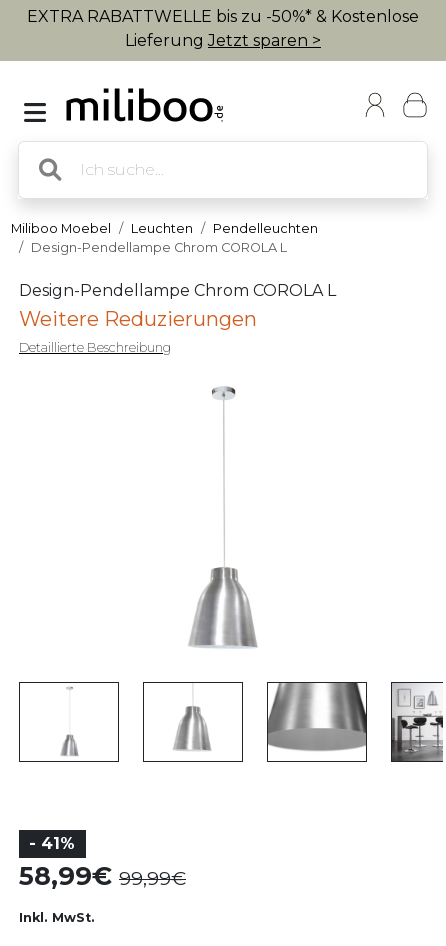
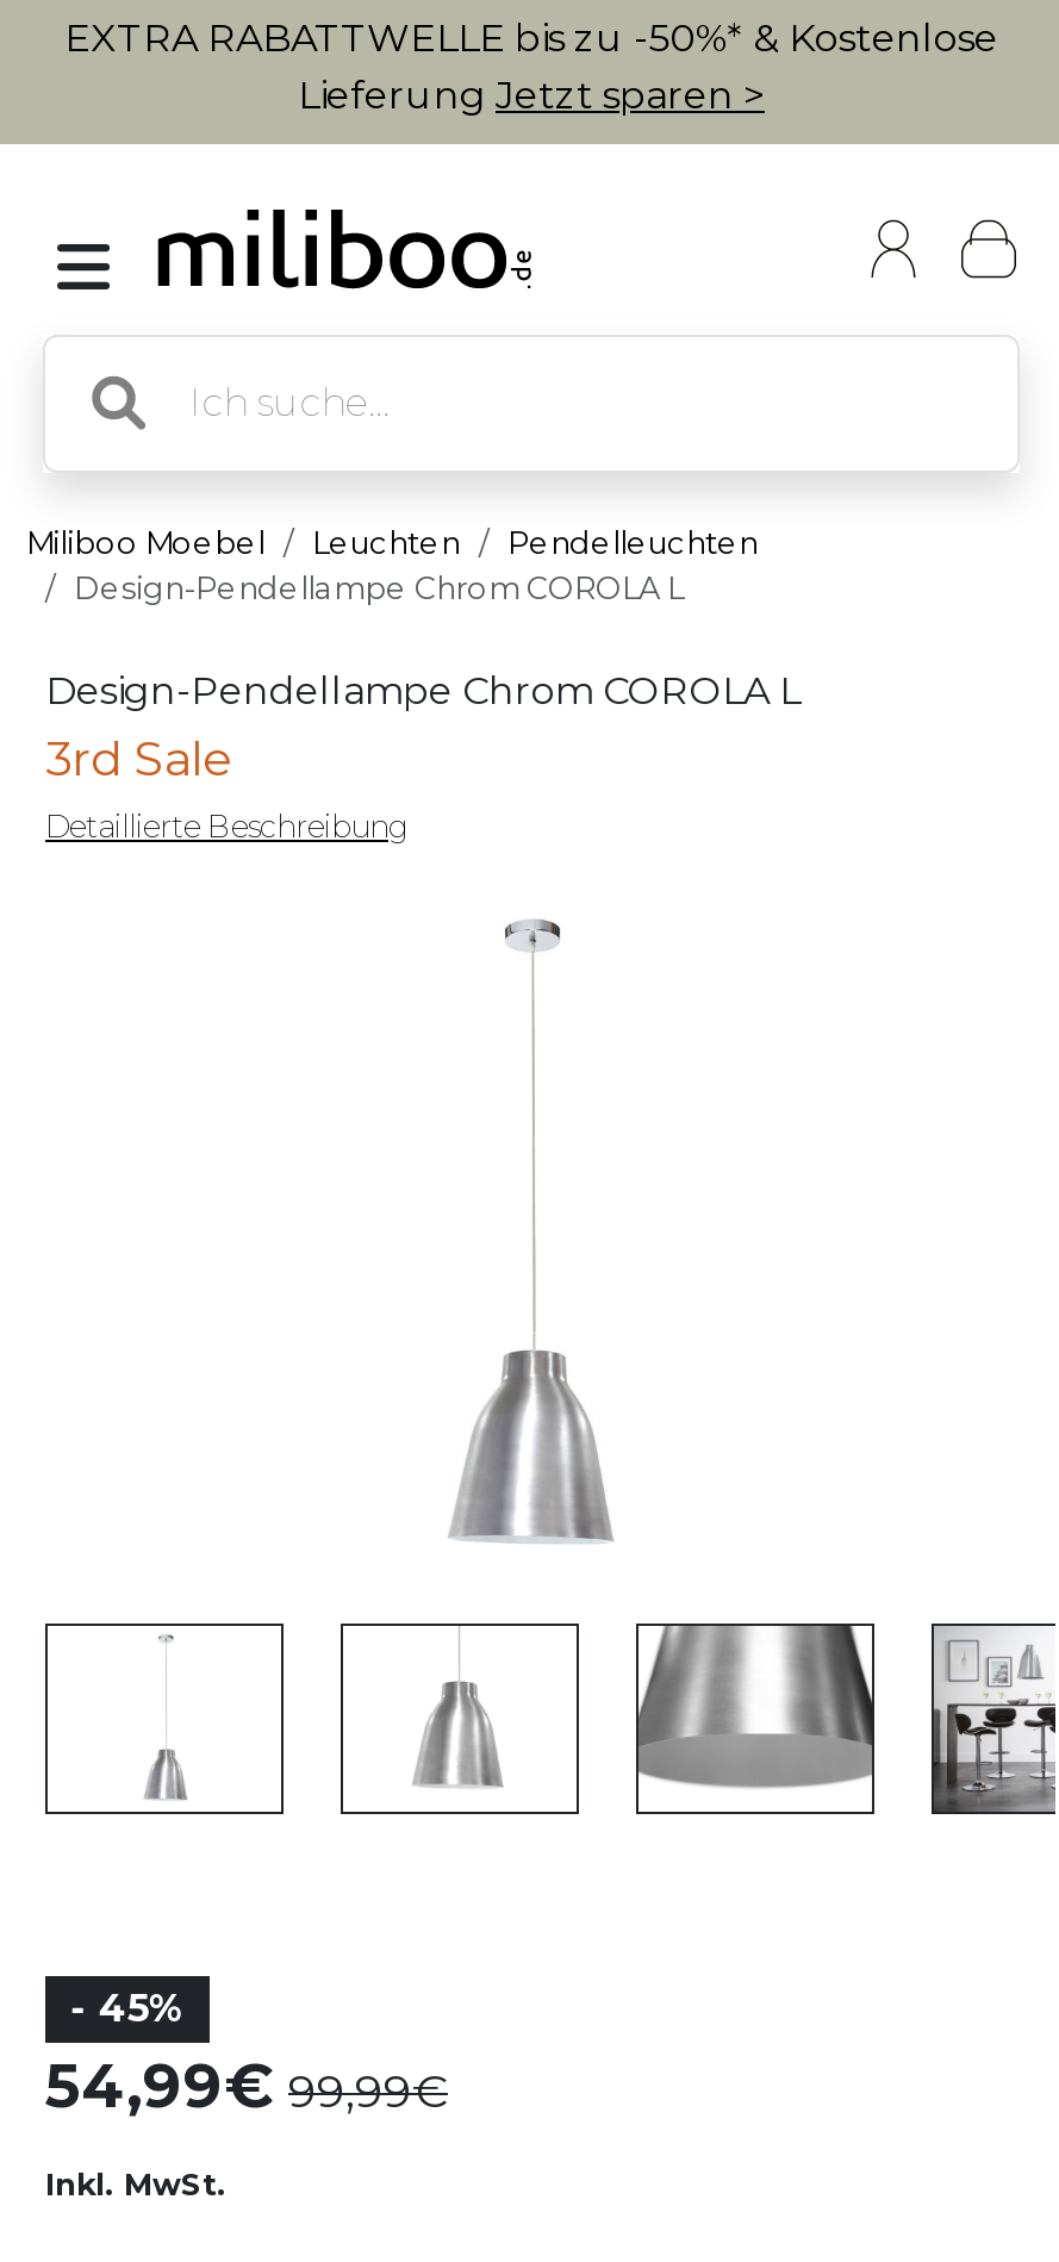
- Weitere Reduzierungen
+ 3rd Sale

- - 41%
+ - 45%

- 58,99 99,99
+ 54,99 99,99
